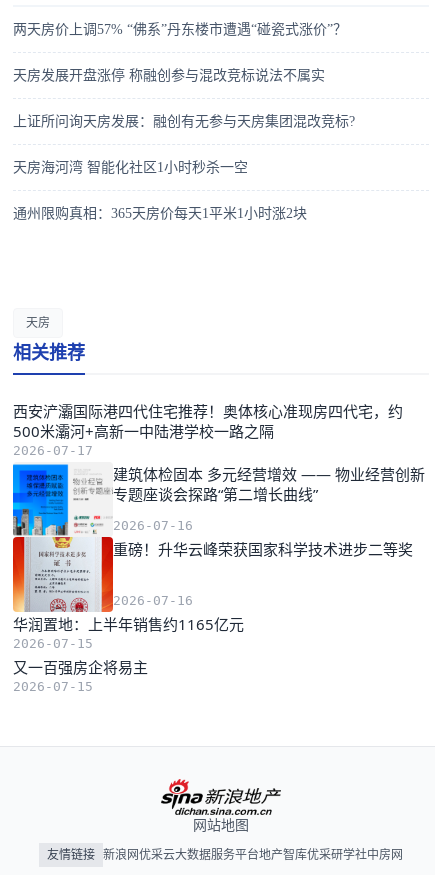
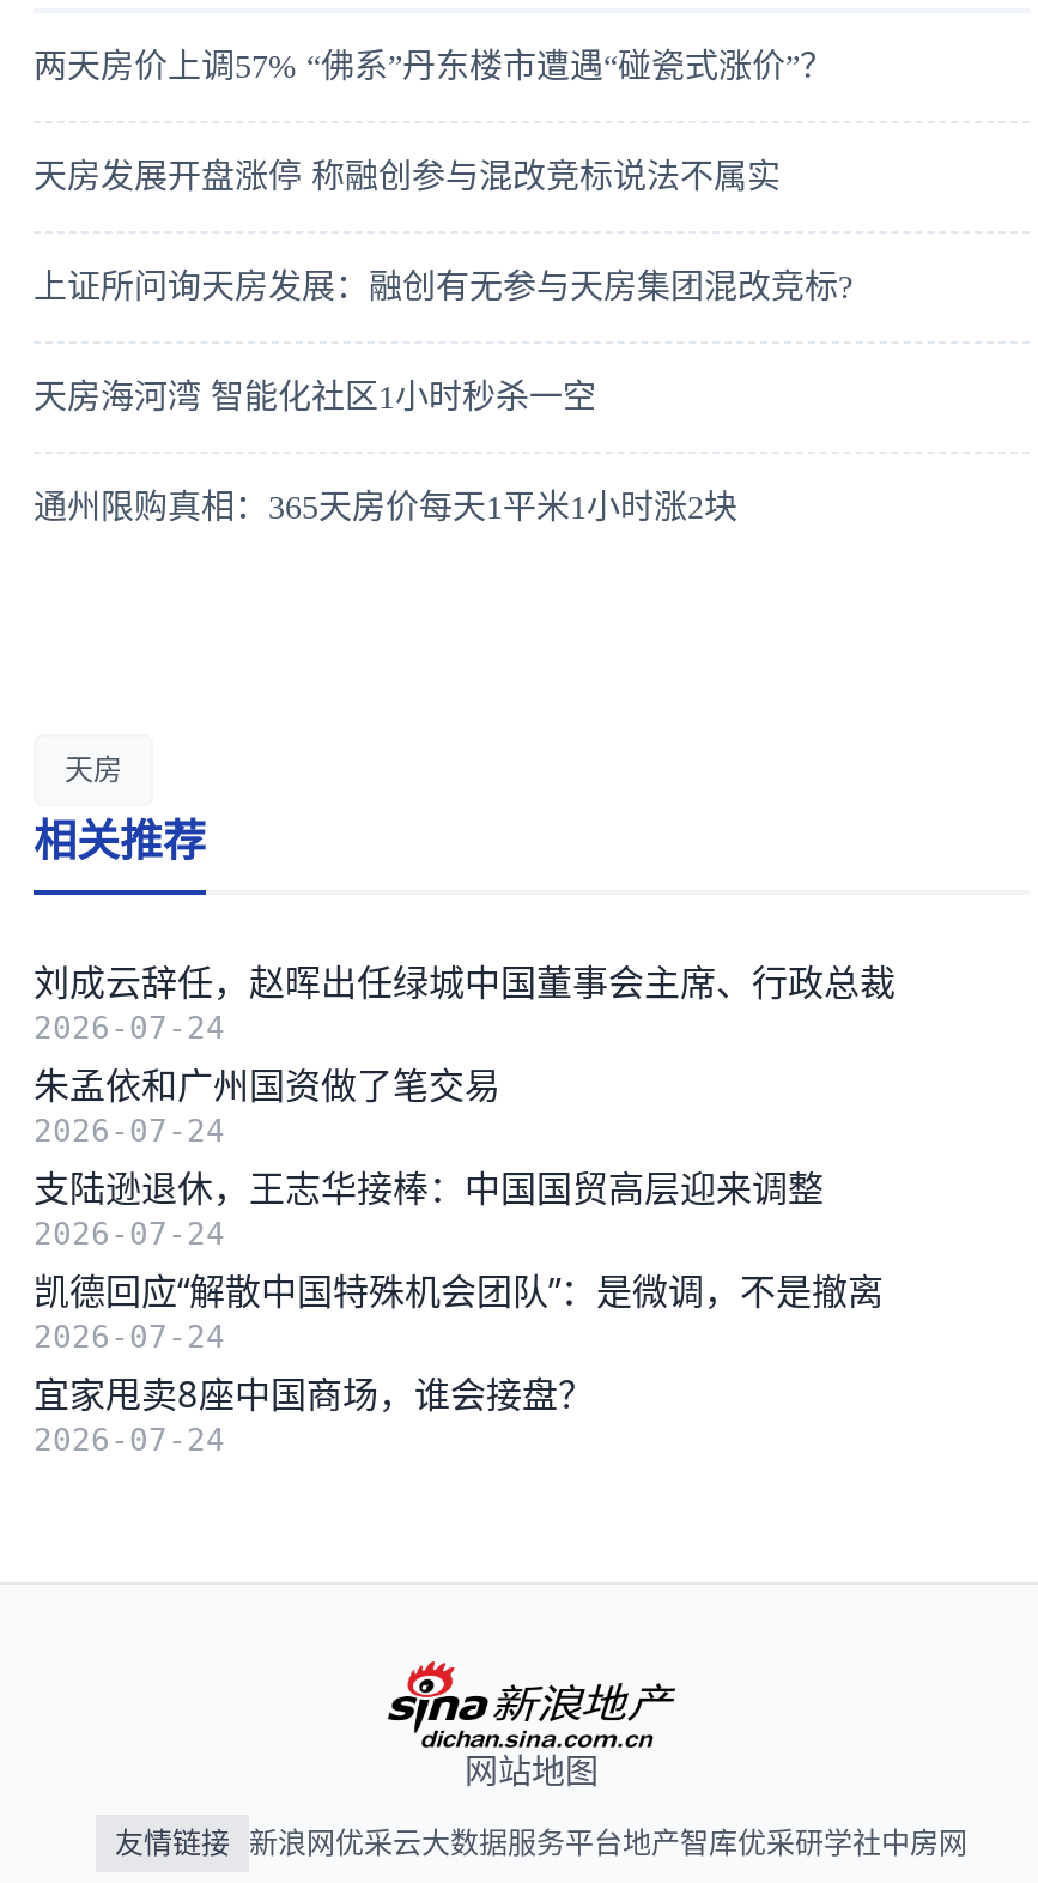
- 西安浐灞国际港四代住宅推荐！奥体核心准现房四代宅，约
- 500米灞河+高新一中陆港学校一路之隔
- 2026-07-17
- 建筑体检固本 多元经营增效 —— 物业经营创新
- 专题座谈会探路“第二增长曲线”
- 2026-07-16
- 重磅！升华云峰荣获国家科学技术进步二等奖
- 2026-07-16
- 华润置地：上半年销售约1165亿元
- 2026-07-15
- 又一百强房企将易主
- 2026-07-15
+ 刘成云辞任，赵晖出任绿城中国董事会主席、行政总裁
+ 2026-07-24
+ 朱孟依和广州国资做了笔交易
+ 2026-07-24
+ 支陆逊退休，王志华接棒：中国国贸高层迎来调整
+ 2026-07-24
+ 凯德回应“解散中国特殊机会团队”：是微调，不是撤离
+ 2026-07-24
+ 宜家甩卖8座中国商场，谁会接盘？
+ 2026-07-24
